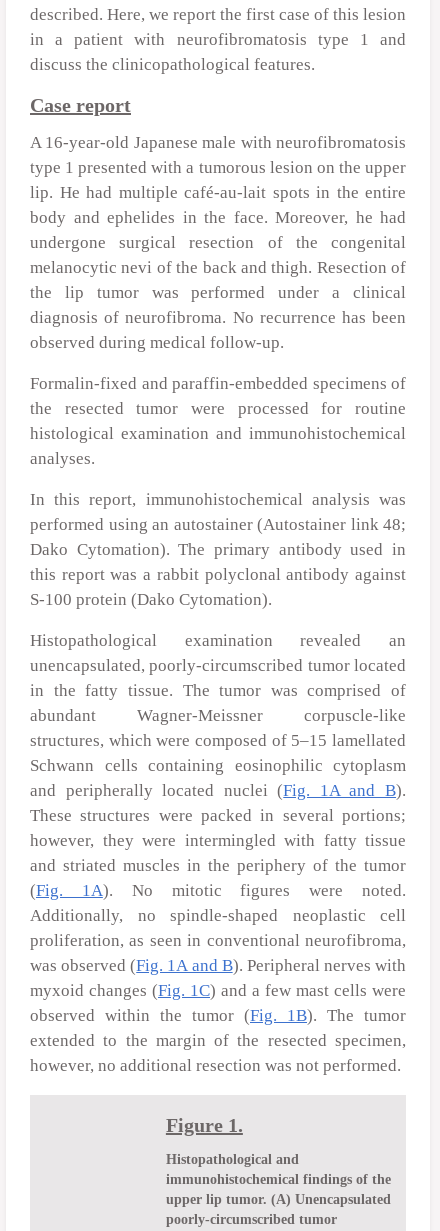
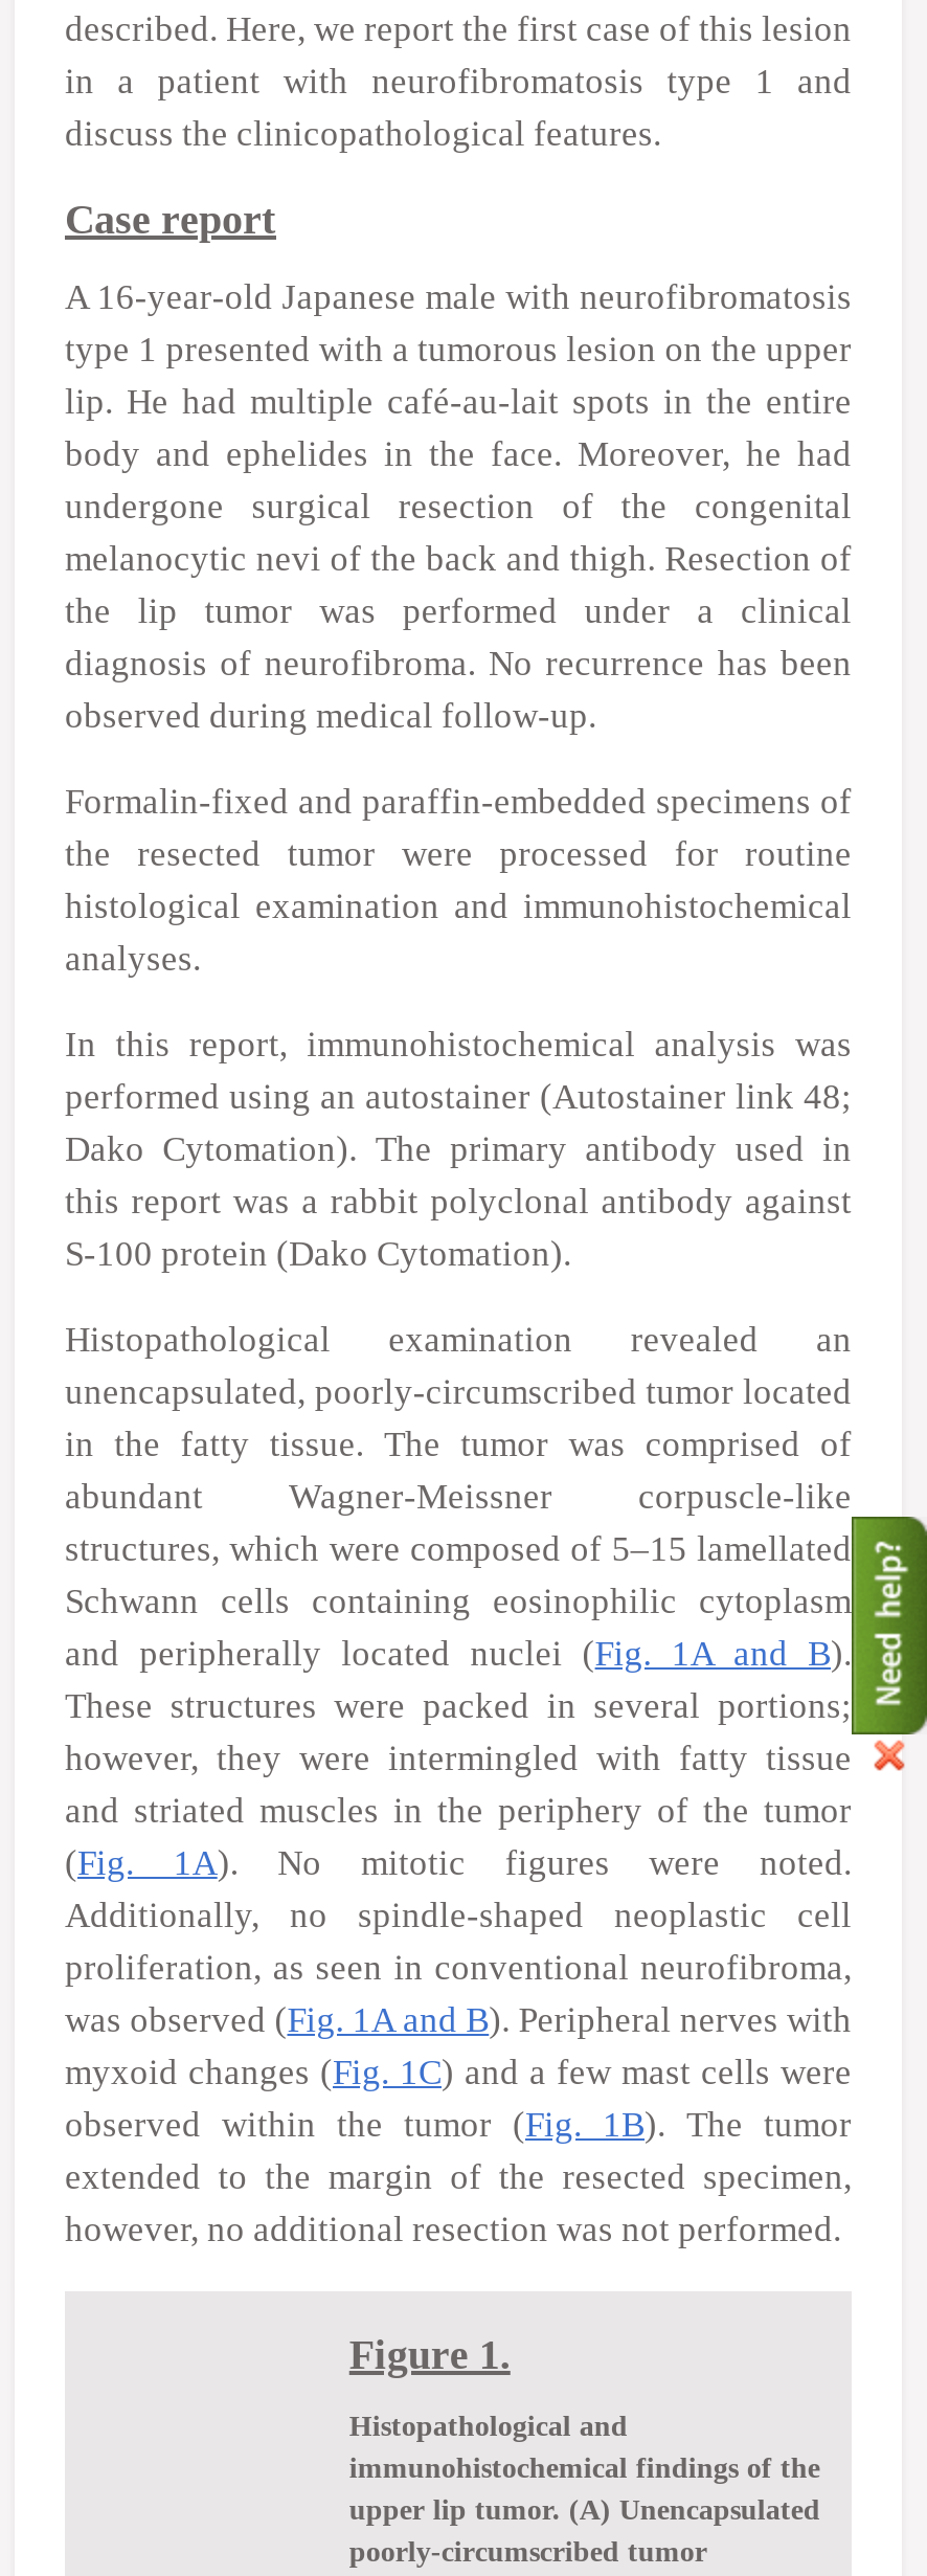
+ [image]
